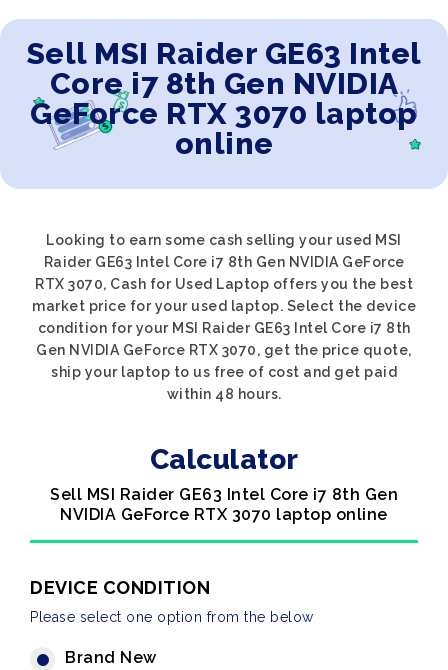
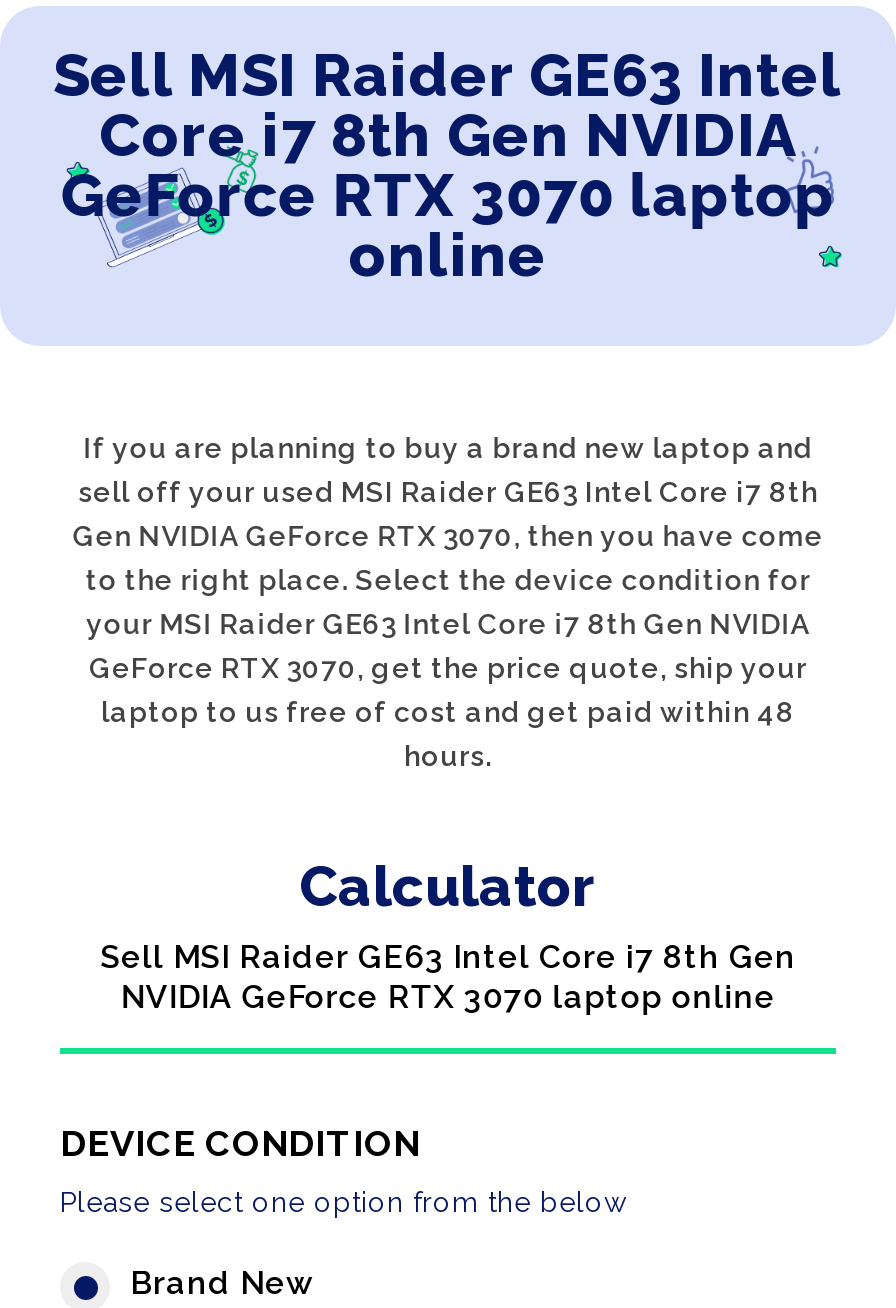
- Looking to earn some cash selling your used MSI
- Raider GE63 Intel Core i7 8th Gen NVIDIA GeForce
- RTX 3070, Cash for Used Laptop offers you the best
- market price for your used laptop. Select the device
- condition for your MSI Raider GE63 Intel Core i7 8th
- Gen NVIDIA GeForce RTX 3070, get the price quote,
- ship your laptop to us free of cost and get paid
- within 48 hours.
+ If you are planning to buy a brand new laptop and
+ sell off your used MSI Raider GE63 Intel Core i7 8th
+ Gen NVIDIA GeForce RTX 3070, then you have come
+ to the right place. Select the device condition for
+ your MSI Raider GE63 Intel Core i7 8th Gen NVIDIA
+ GeForce RTX 3070, get the price quote, ship your
+ laptop to us free of cost and get paid within 48
+ hours.
